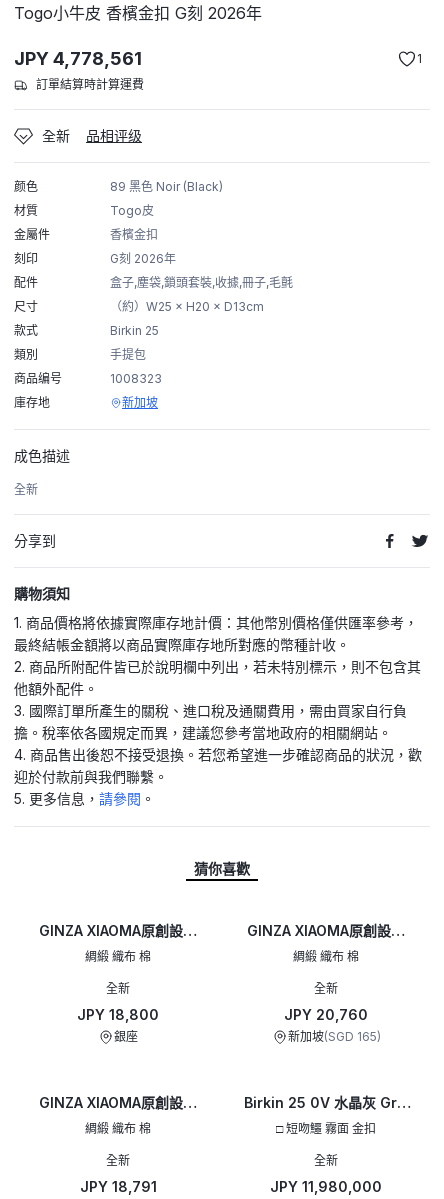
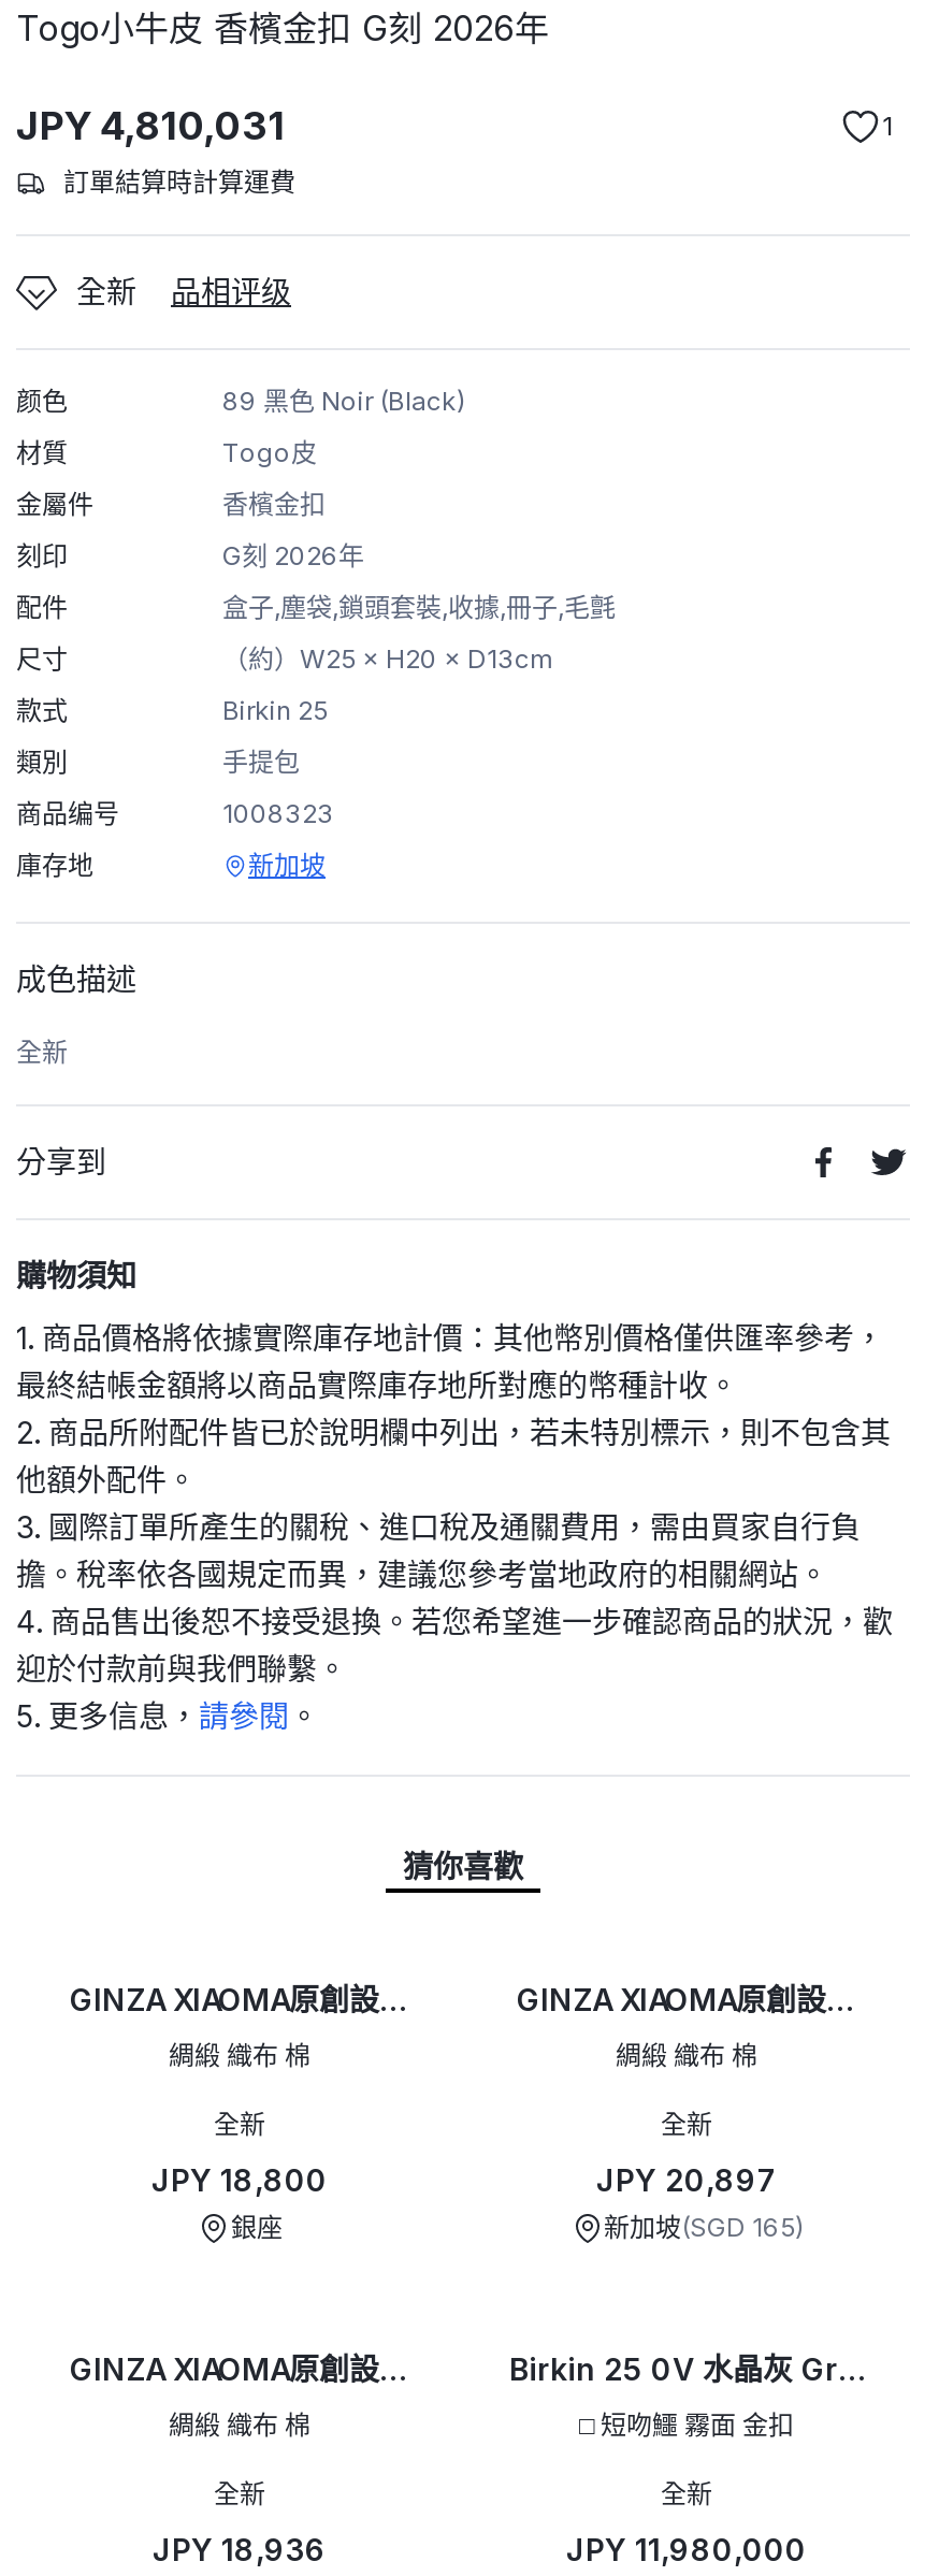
- JPY 4,778,561
+ JPY 4,810,031

- JPY 20,760
+ JPY 20,897

- JPY 18,791
+ JPY 18,936
